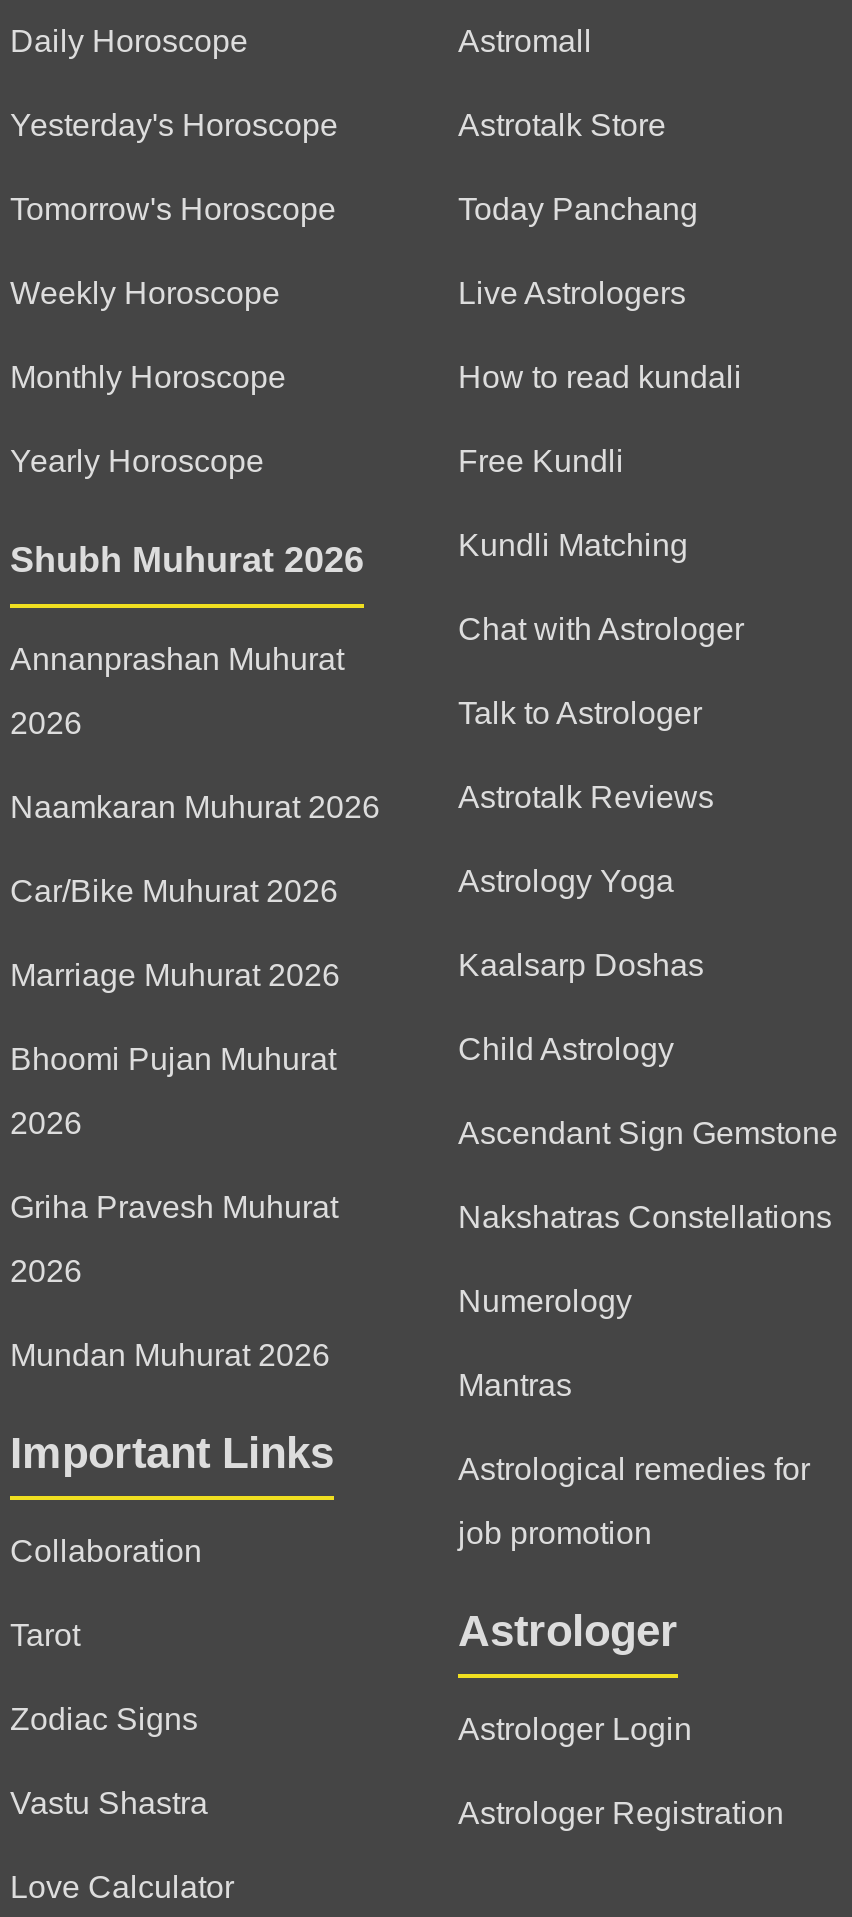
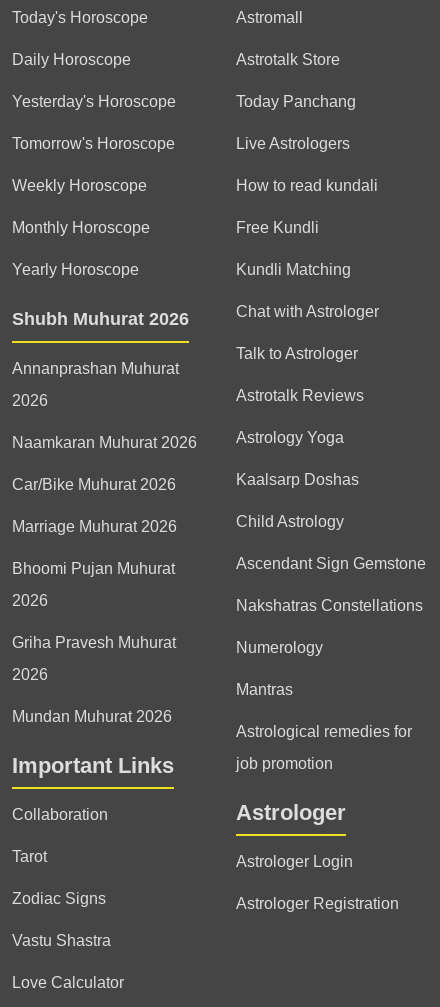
+ Today's Horoscope
